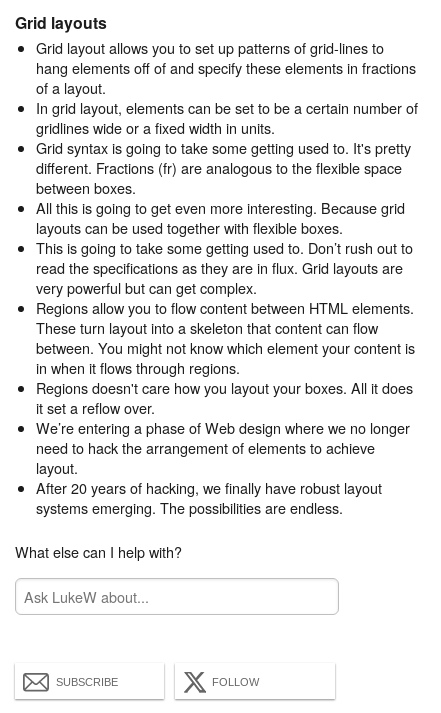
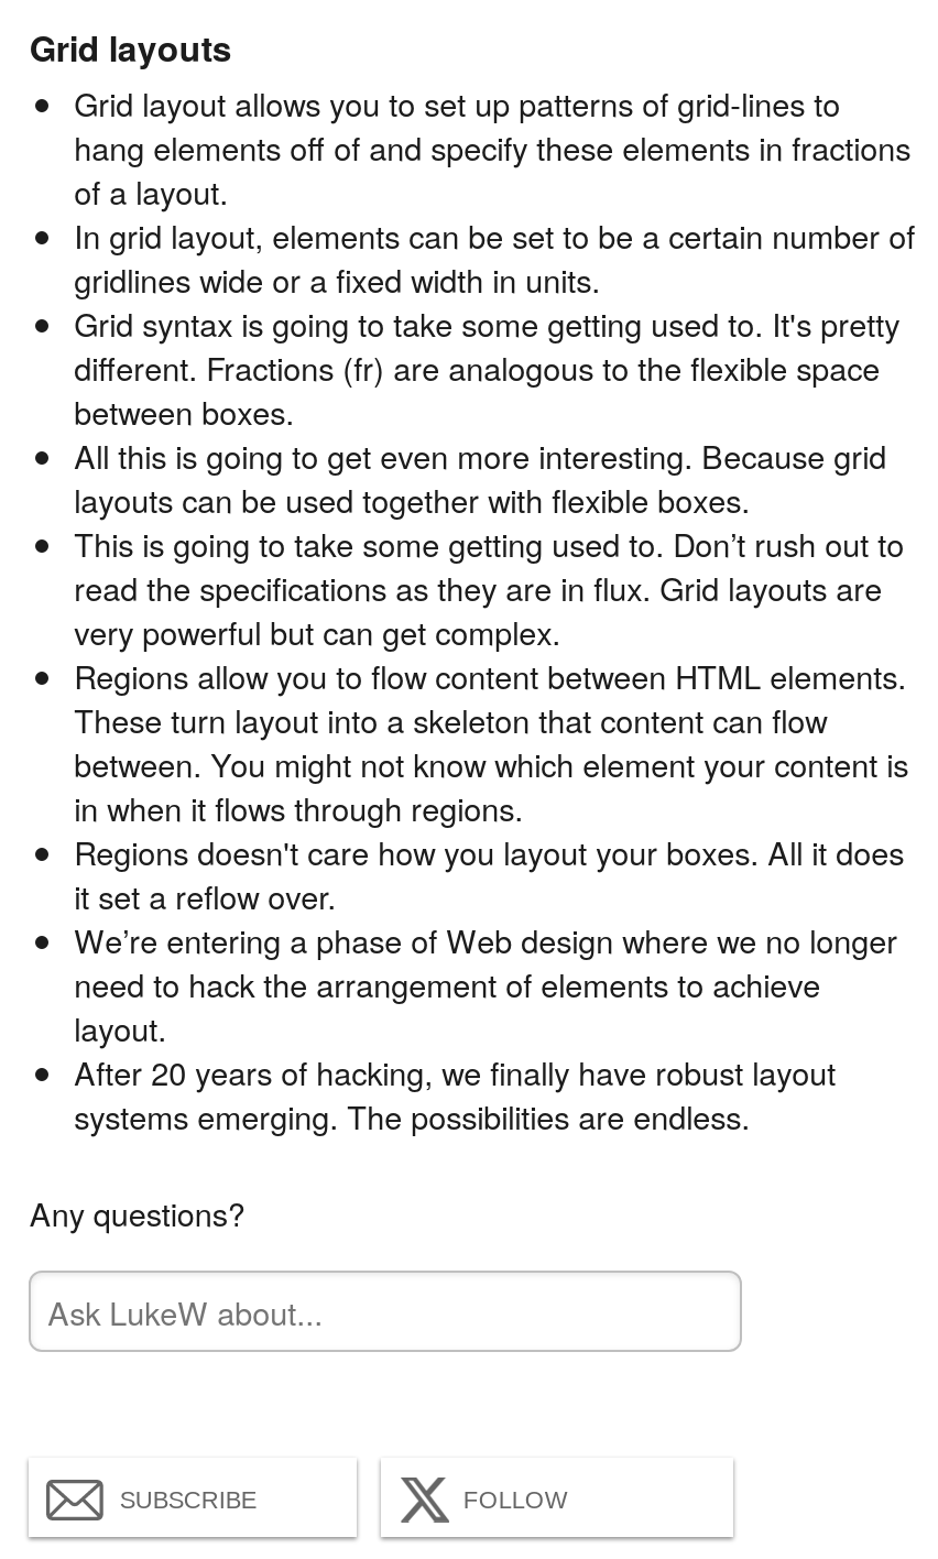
- What else can I help with?
+ Any questions?
